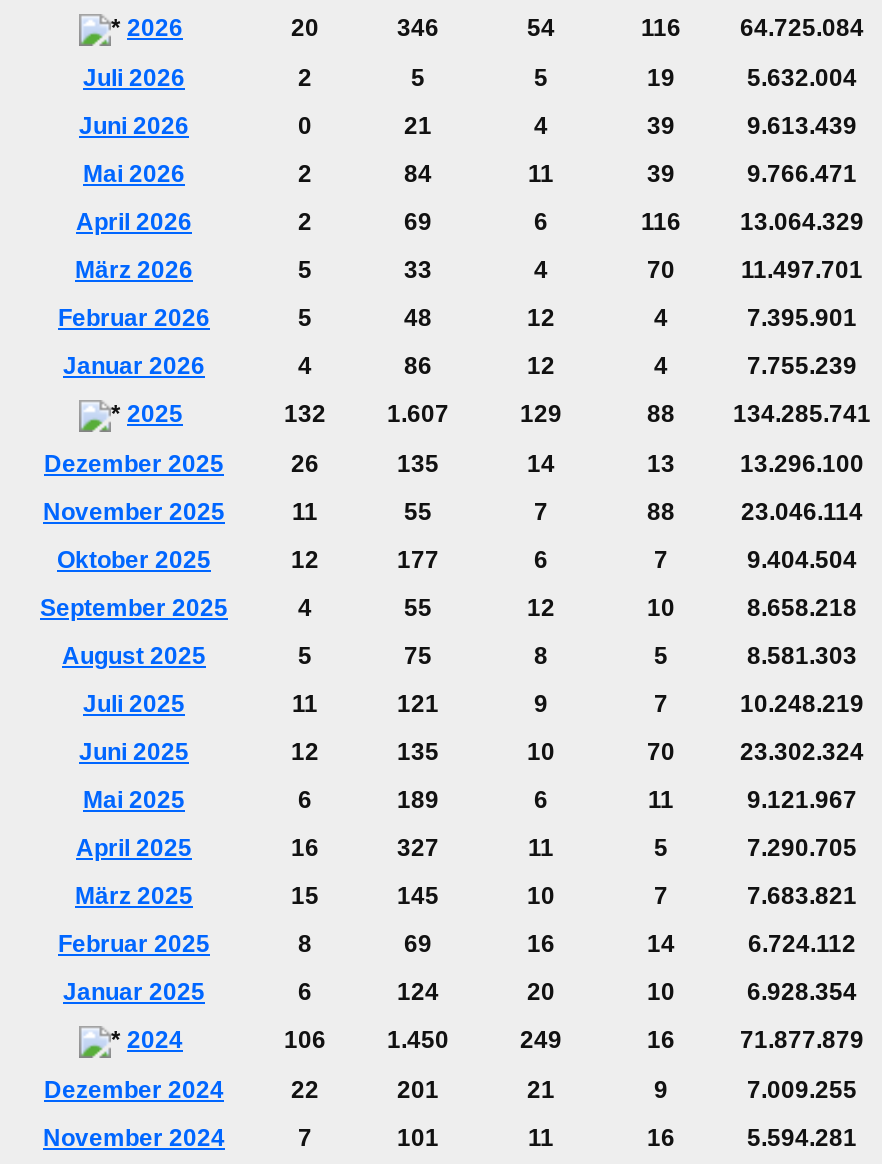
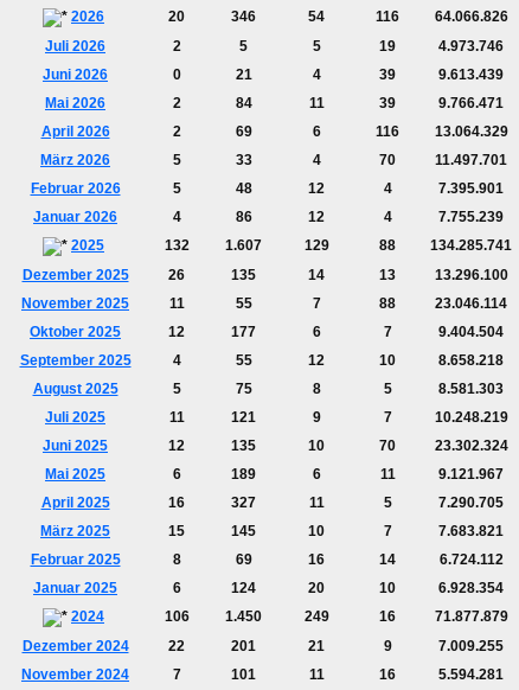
- 64.725.084
+ 64.066.826

- 5.632.004
+ 4.973.746
